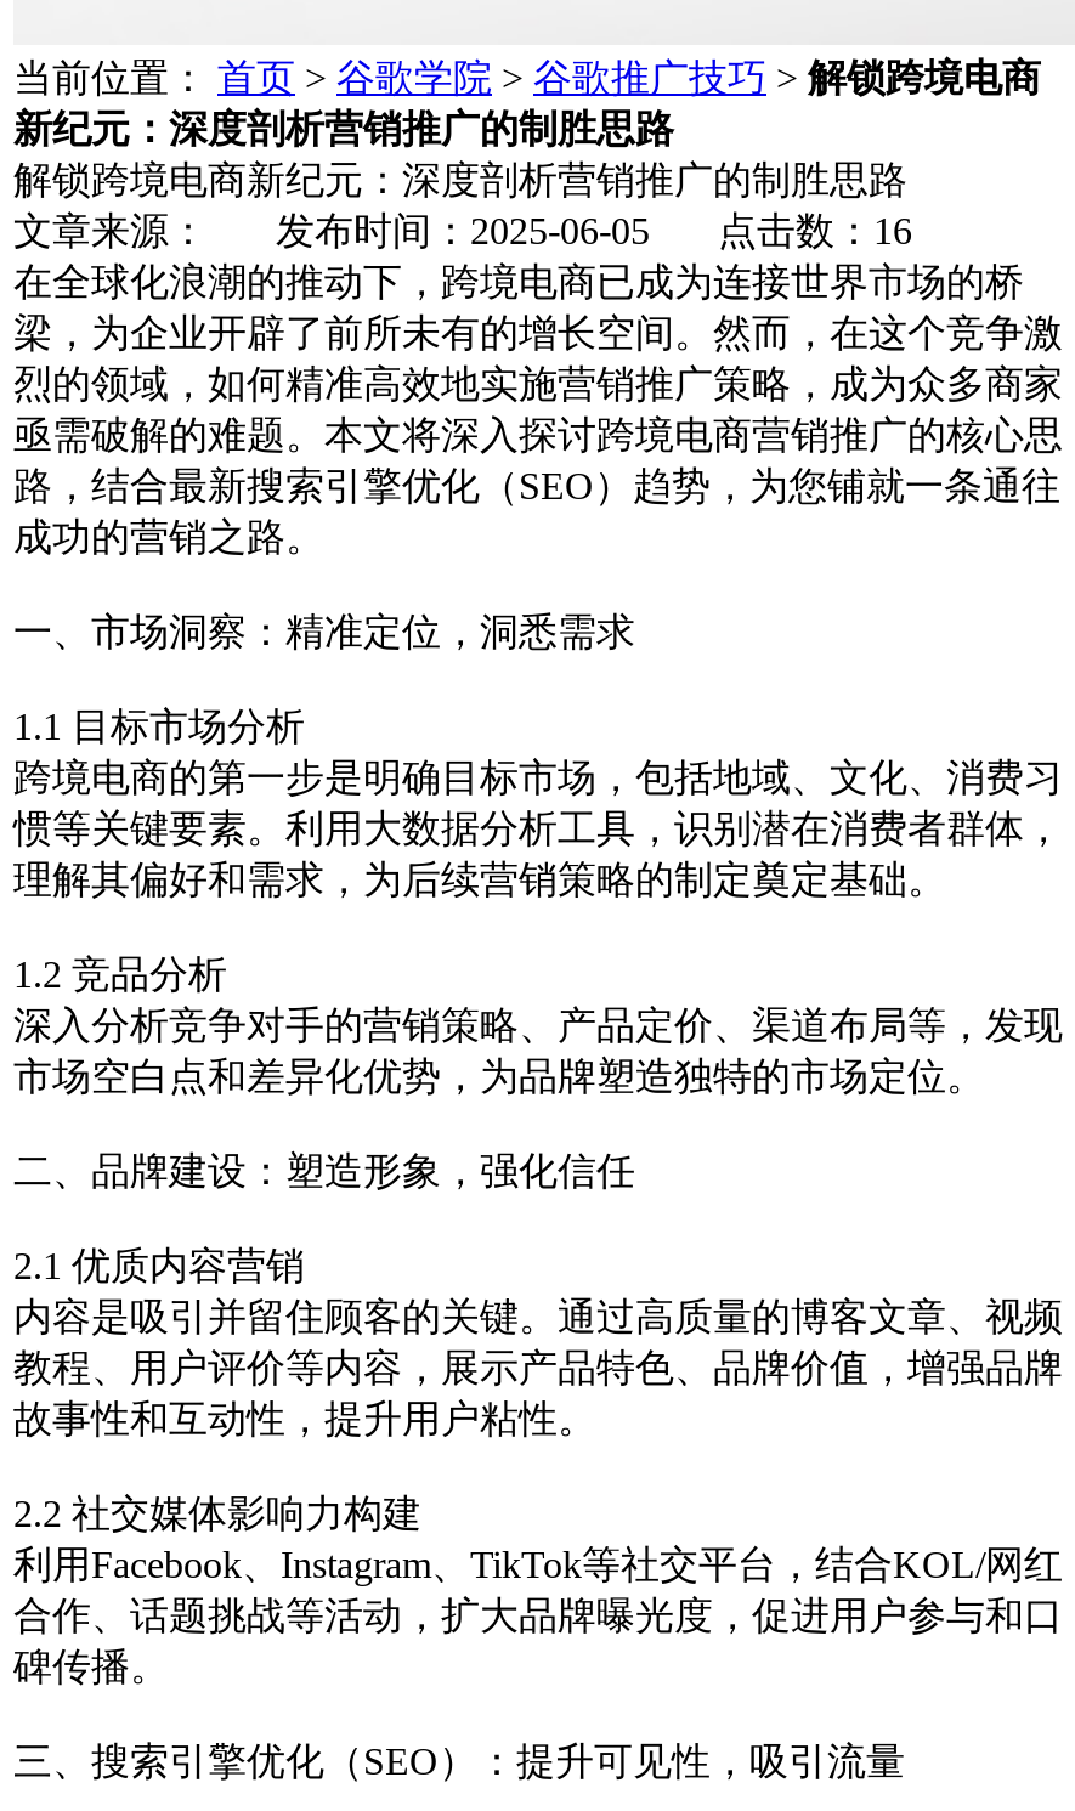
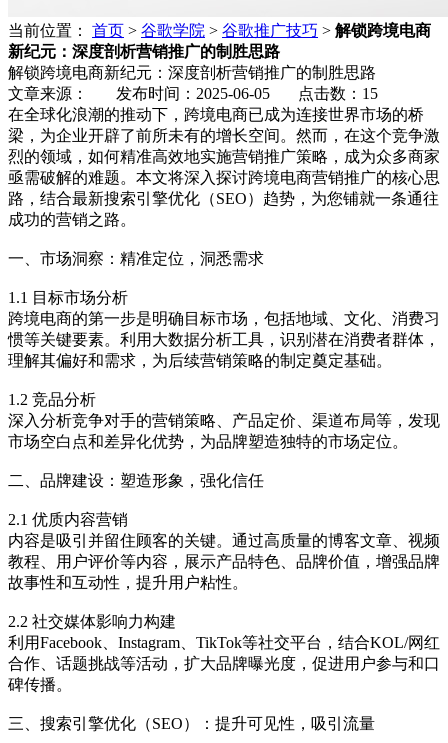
- 文章来源： 发布时间：2025-06-05 点击数：16
+ 文章来源： 发布时间：2025-06-05 点击数：15
